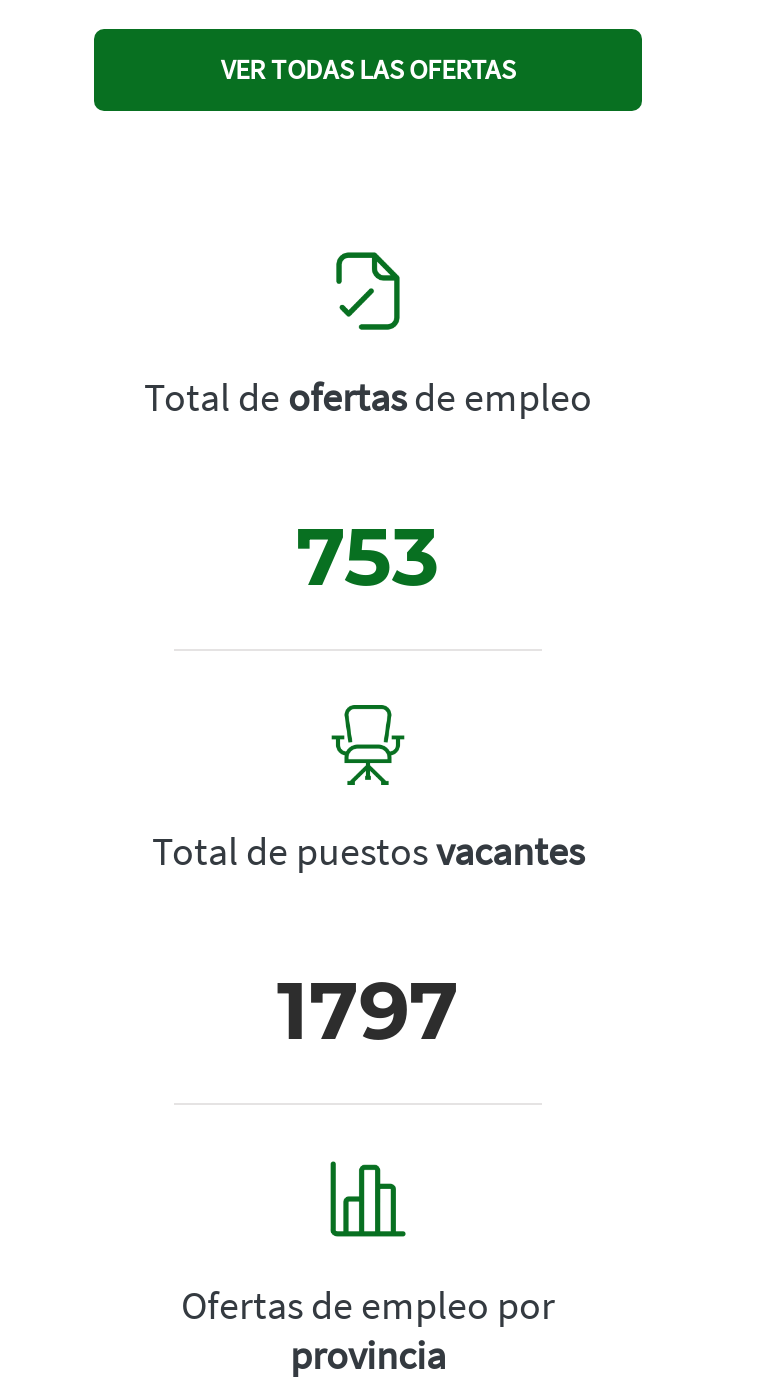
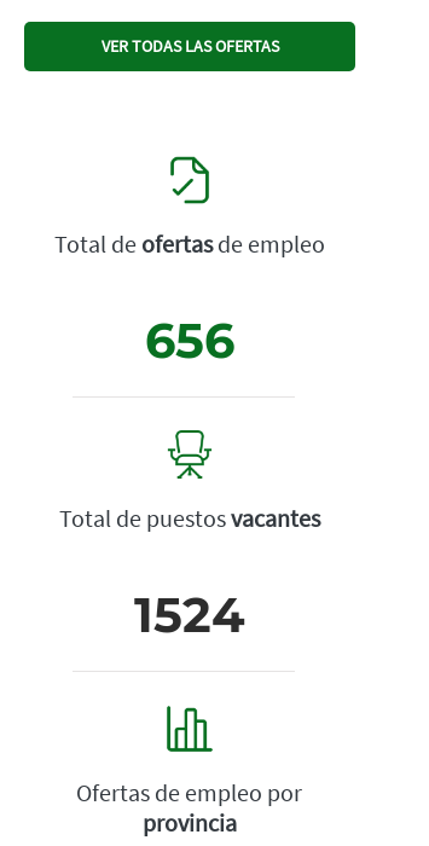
- 753
+ 656

- 1797
+ 1524
